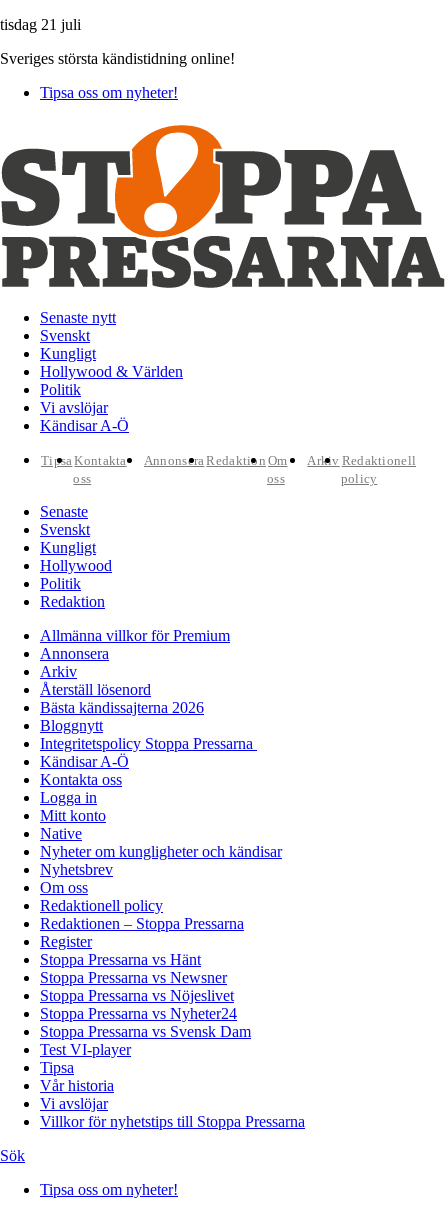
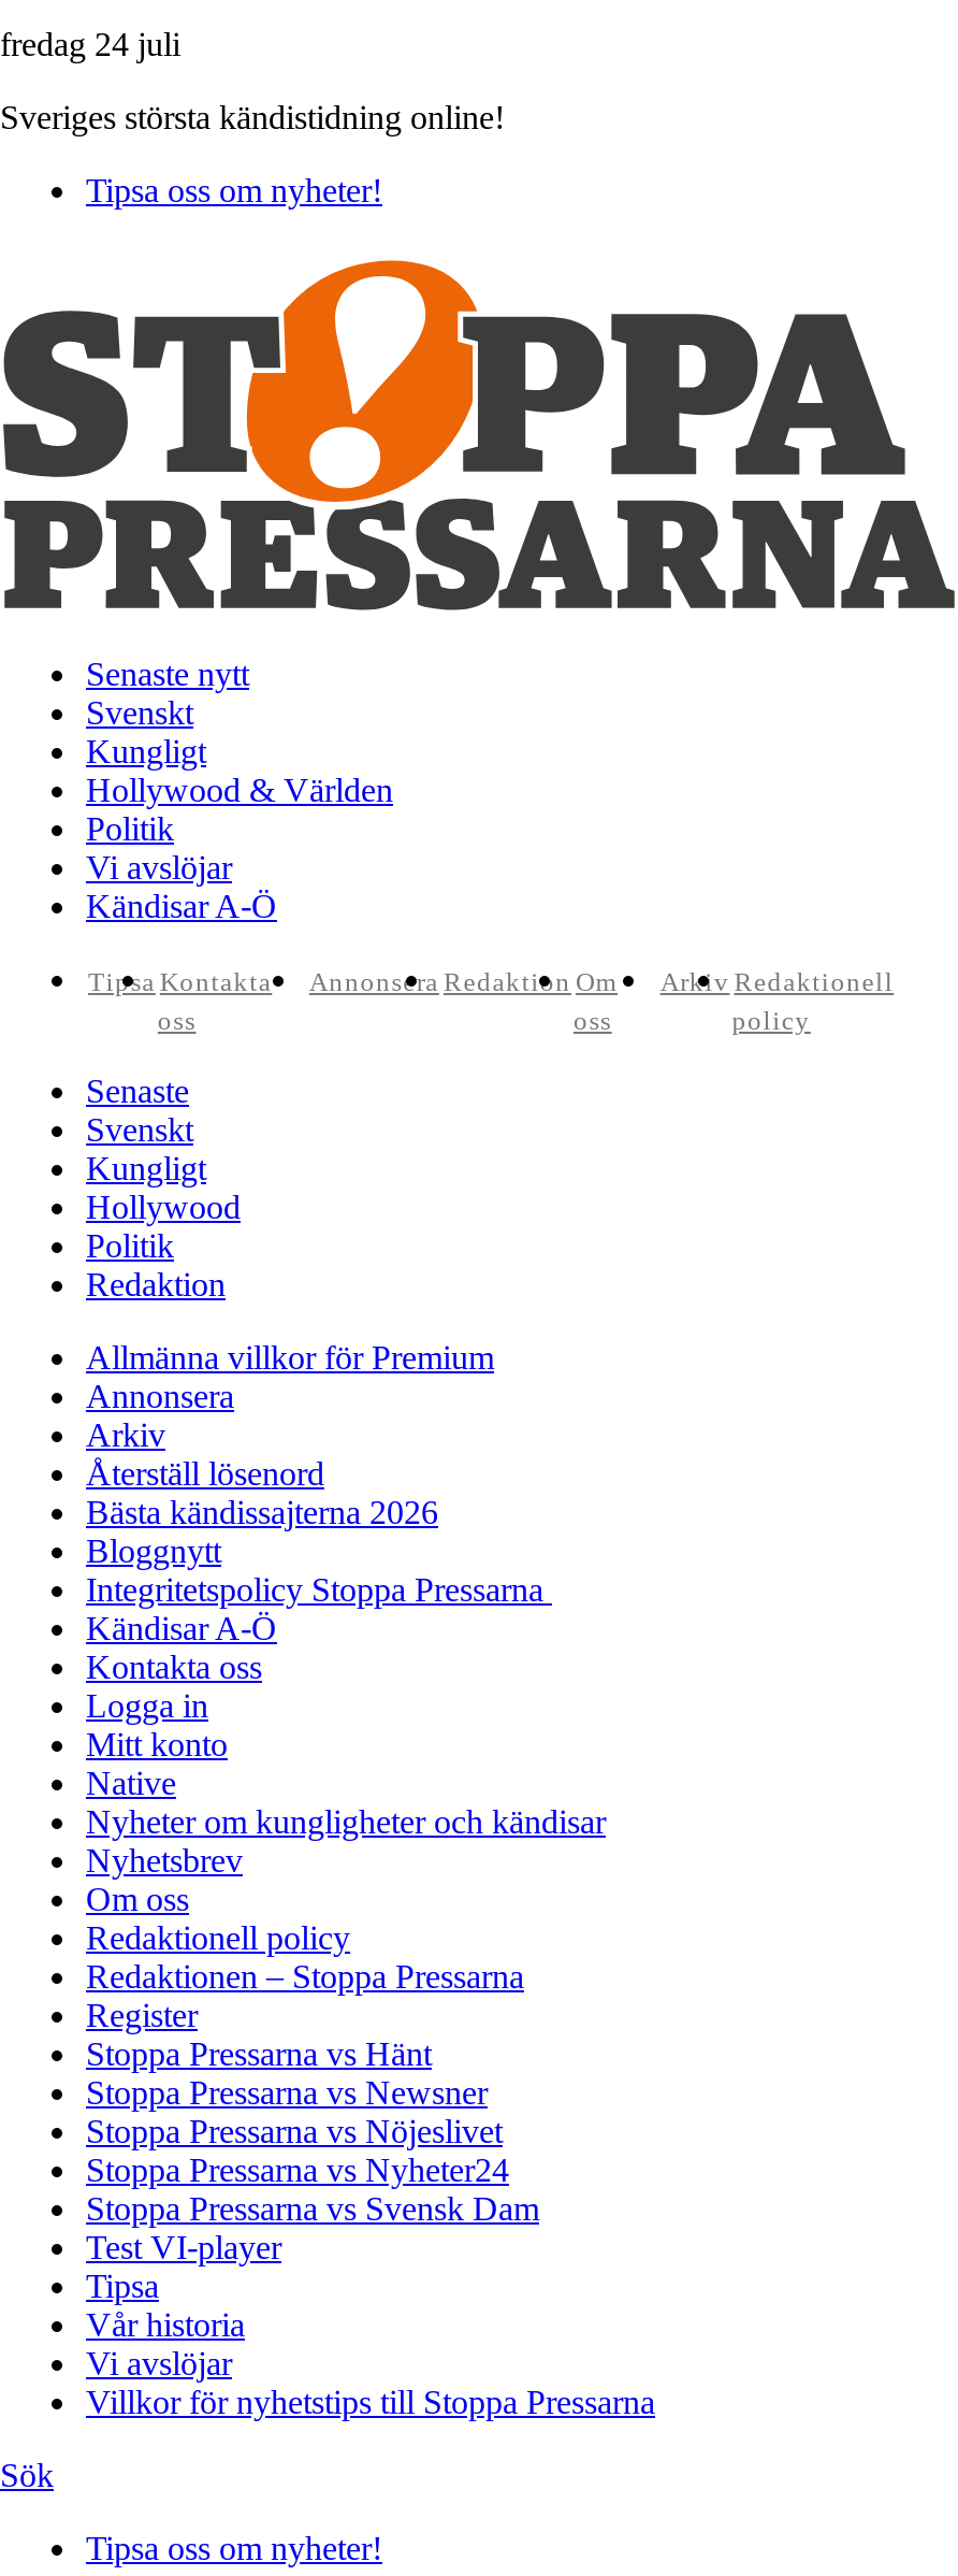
- tisdag 21 juli
+ fredag 24 juli
